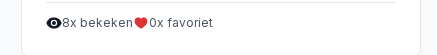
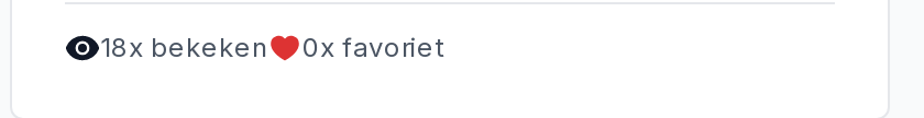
- 8x bekeken 0x favoriet
+ 18x bekeken 0x favoriet
